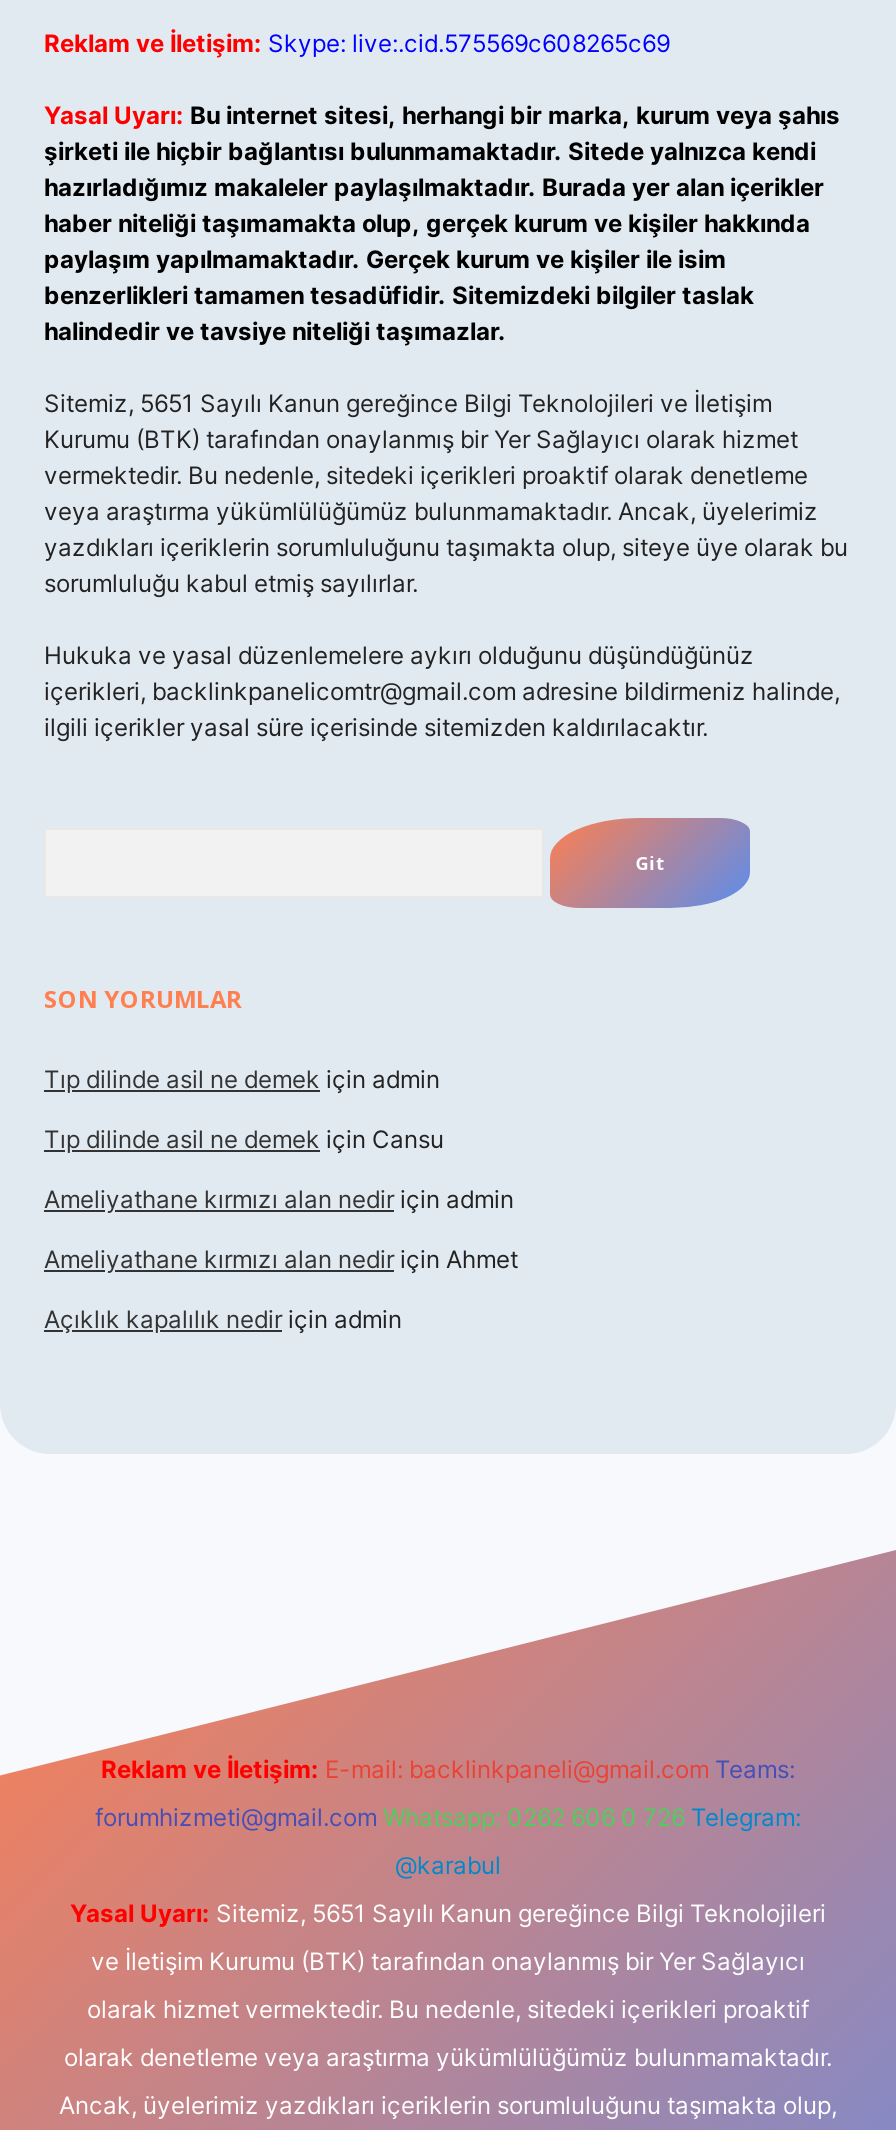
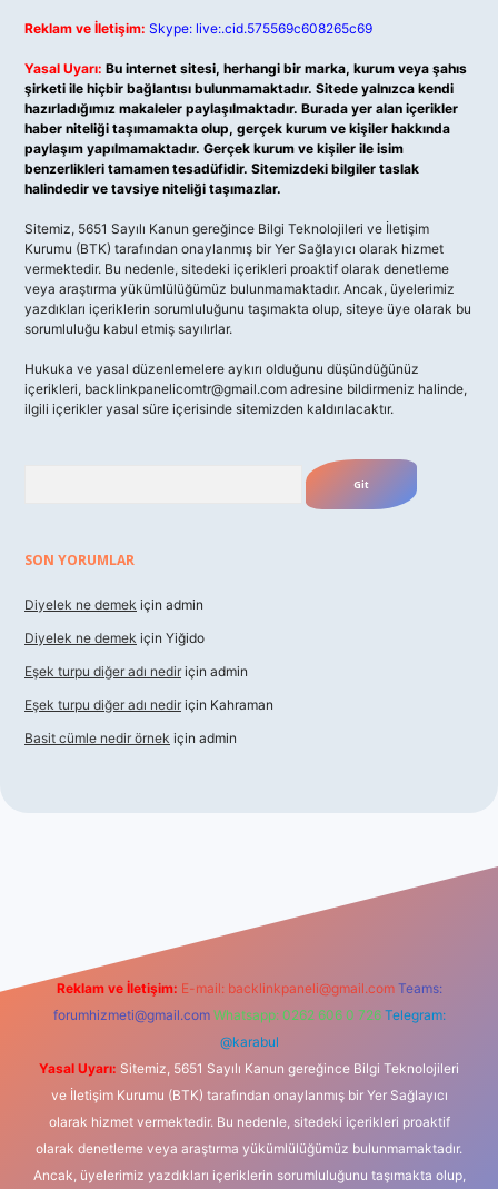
- Tıp dilinde asil ne demek için admin
+ Diyelek ne demek için admin

- Tıp dilinde asil ne demek için Cansu
+ Diyelek ne demek için Yiğido

- Ameliyathane kırmızı alan nedir için admin
+ Eşek turpu diğer adı nedir için admin

- Ameliyathane kırmızı alan nedir için Ahmet
+ Eşek turpu diğer adı nedir için Kahraman

- Açıklık kapalılık nedir için admin
+ Basit cümle nedir örnek için admin
